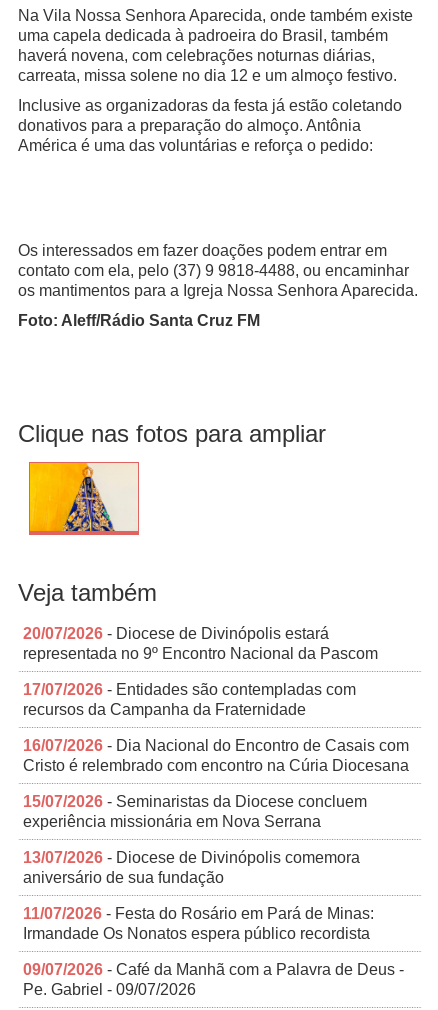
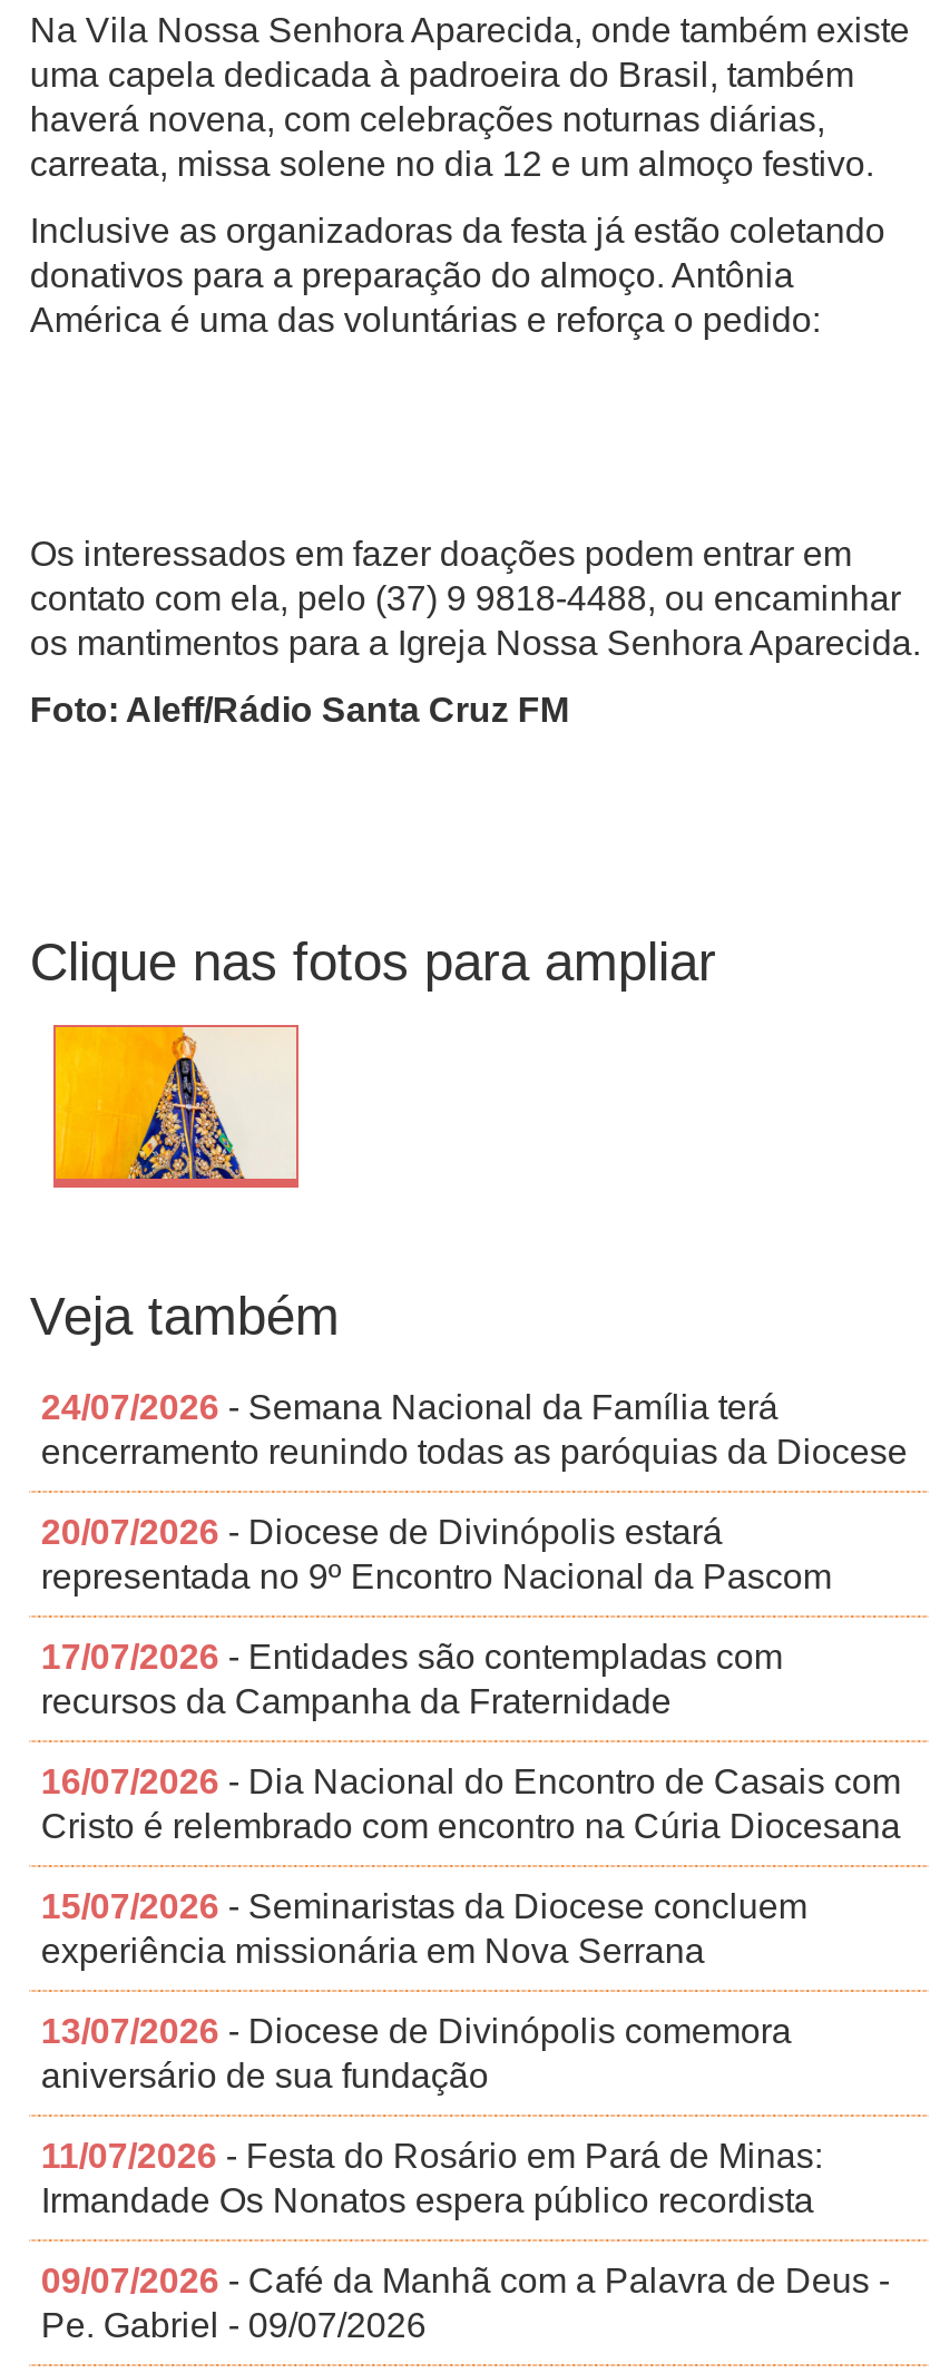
+ 24/07/2026 - Semana Nacional da Família terá
+ encerramento reunindo todas as paróquias da Diocese
